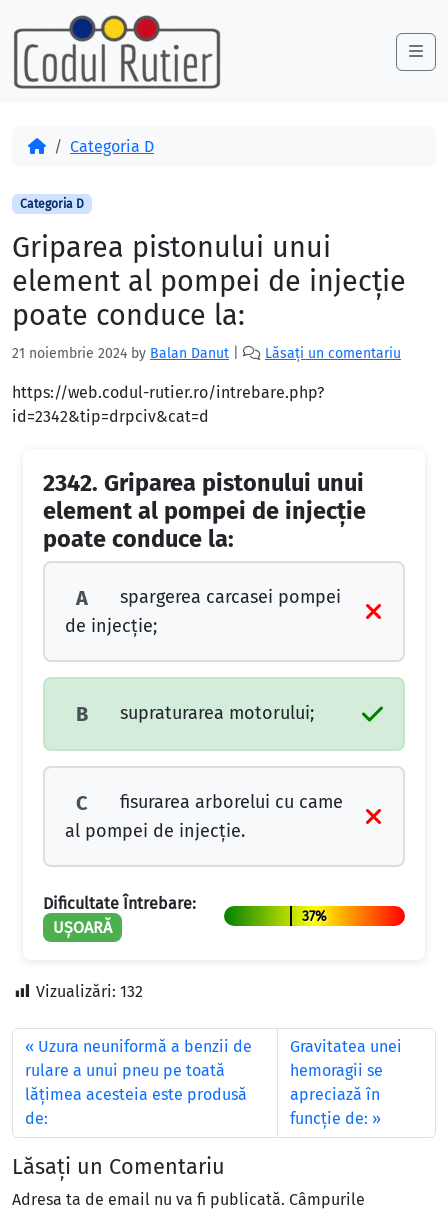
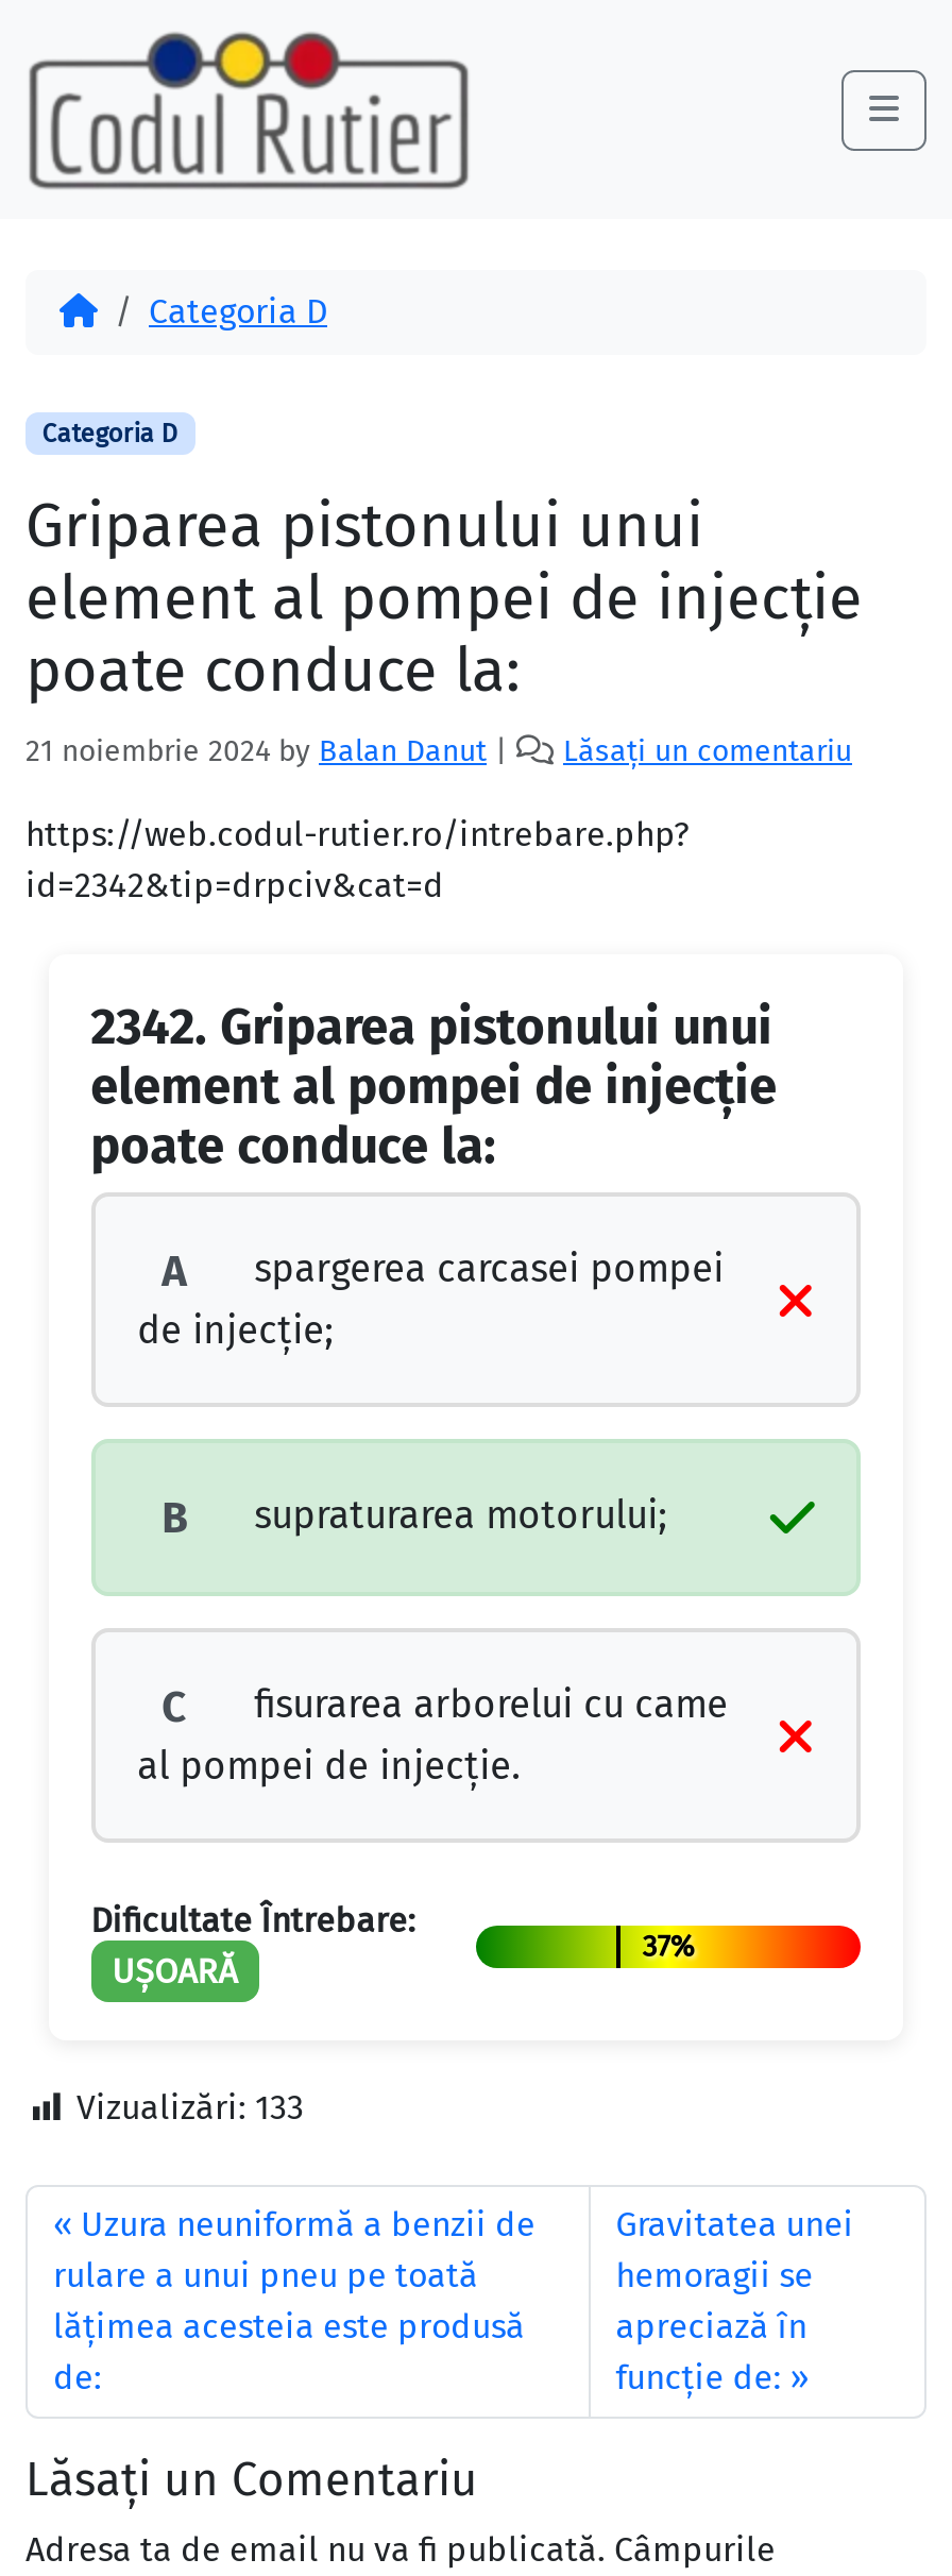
- Vizualizări: 132
+ Vizualizări: 133
